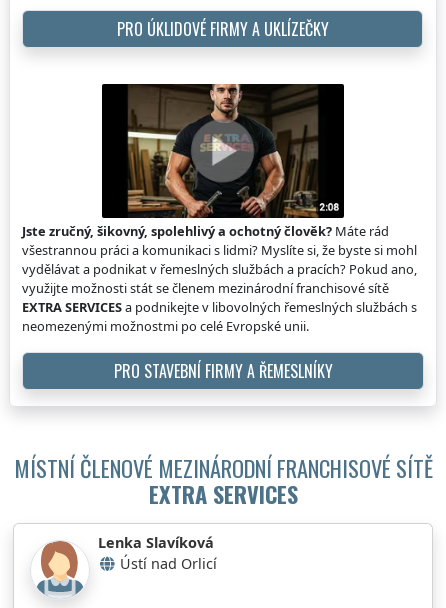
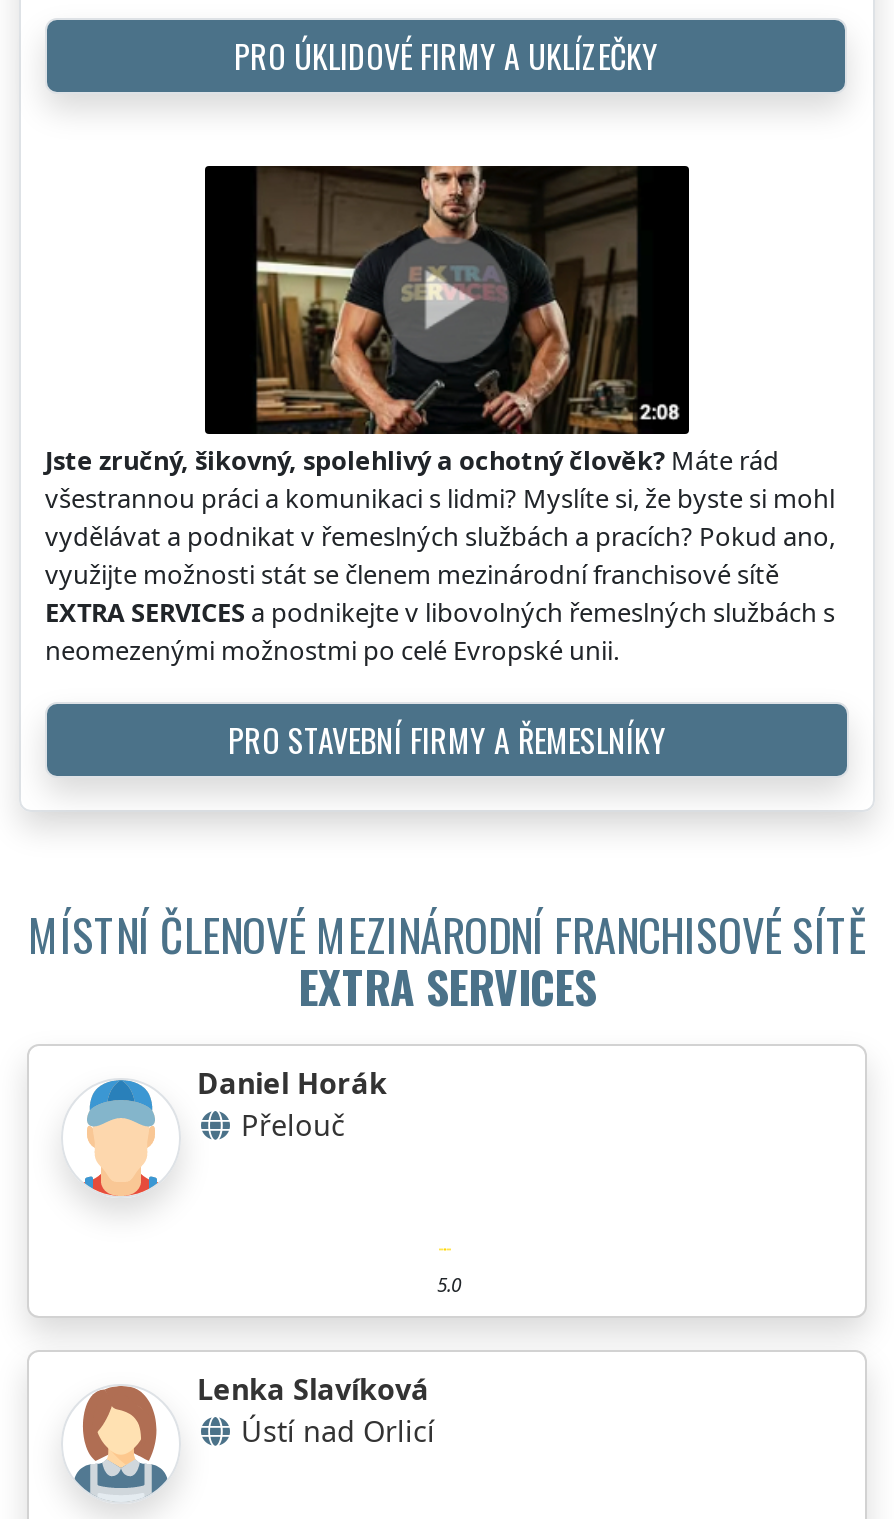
+ [image]
+ Daniel Horák
+ Přelouč

+ 5.0
